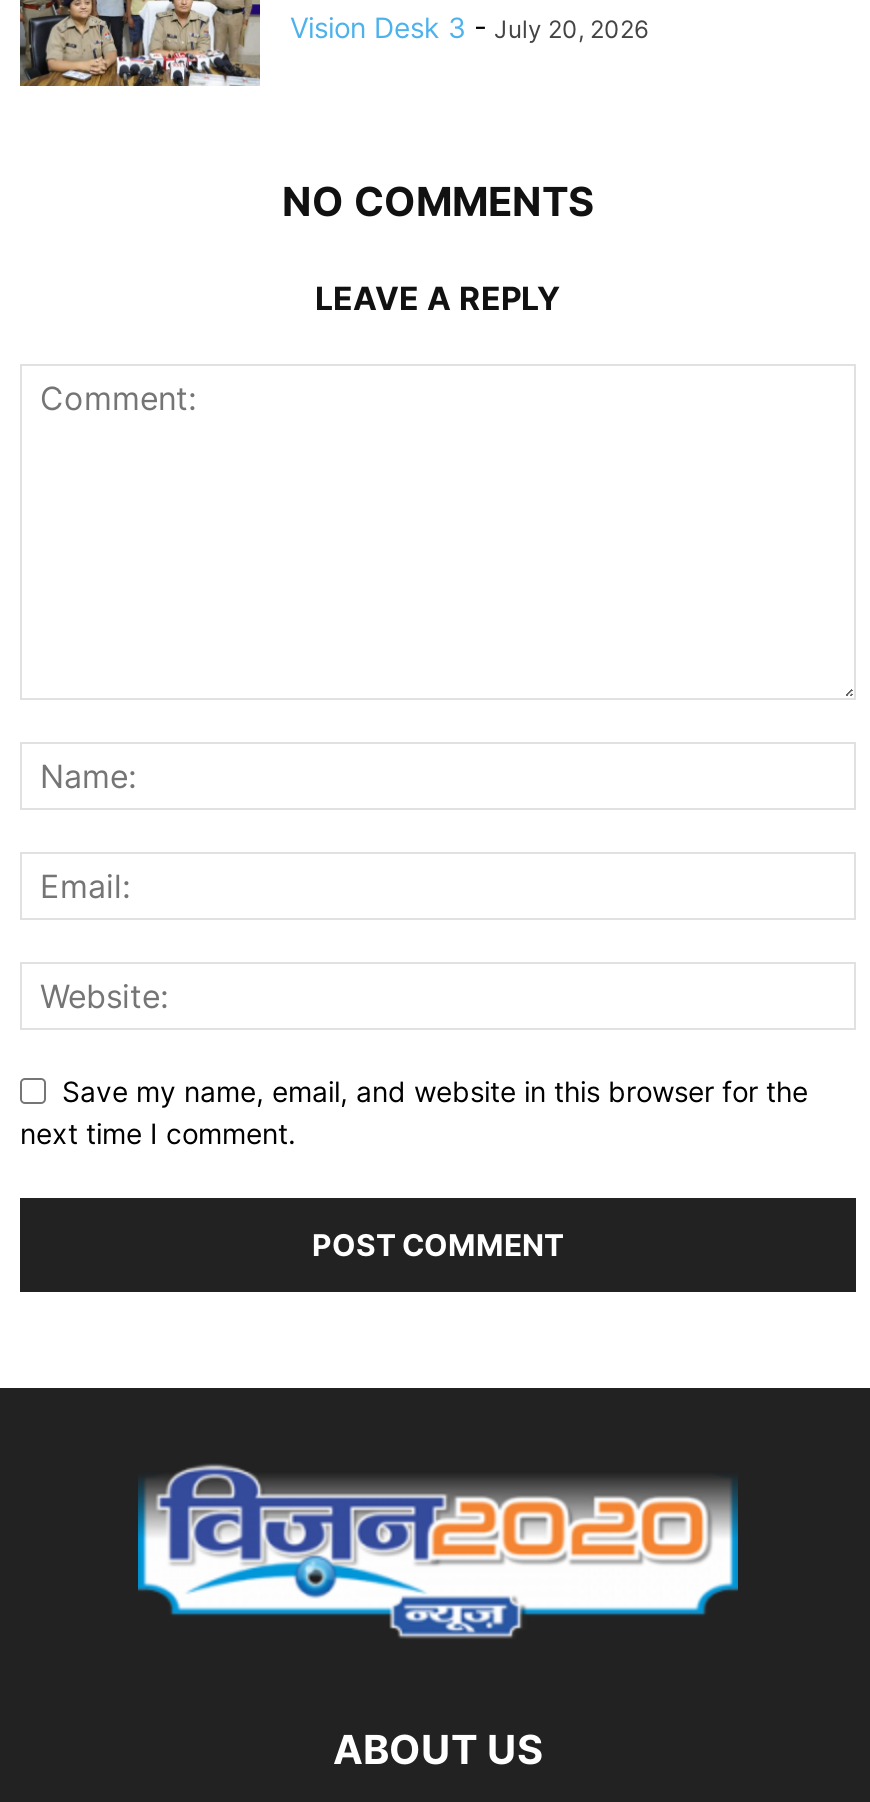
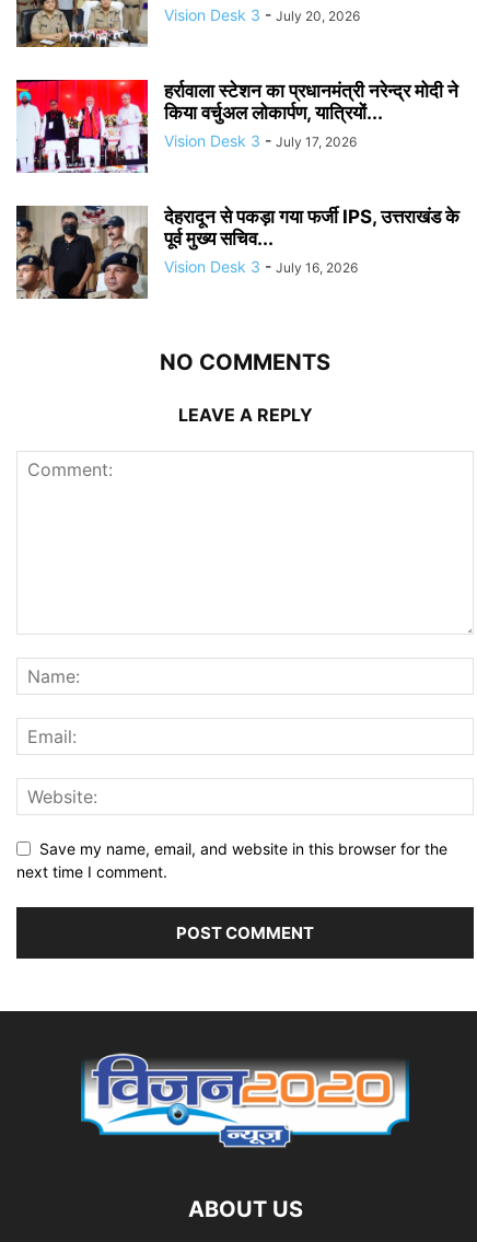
+ [image]
+ हर्रावाला स्टेशन का प्रधानमंत्री नरेन्द्र मोदी ने
+ किया वर्चुअल लोकार्पण, यात्रियों...
+ Vision Desk 3 - July 17, 2026

+ [image]
+ देहरादून से पकड़ा गया फर्जी IPS, उत्तराखंड के
+ पूर्व मुख्य सचिव...
+ Vision Desk 3 - July 16, 2026
